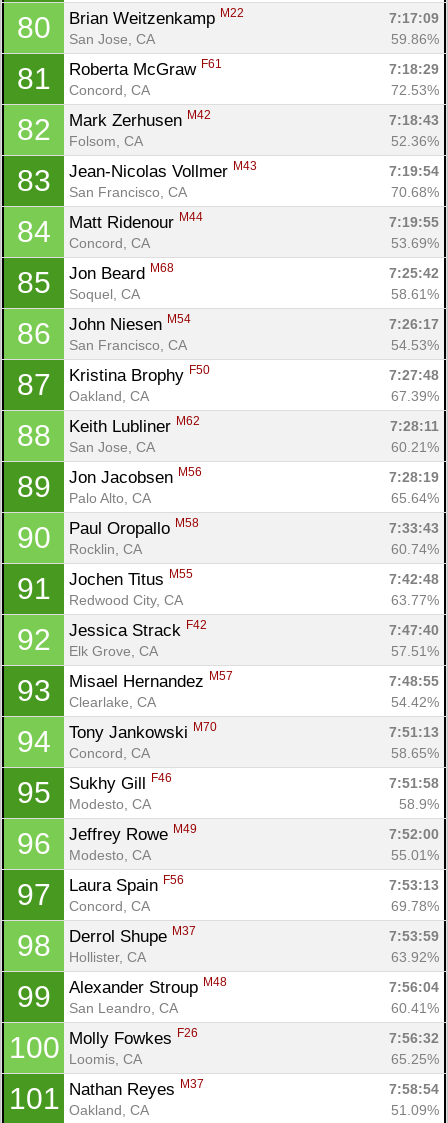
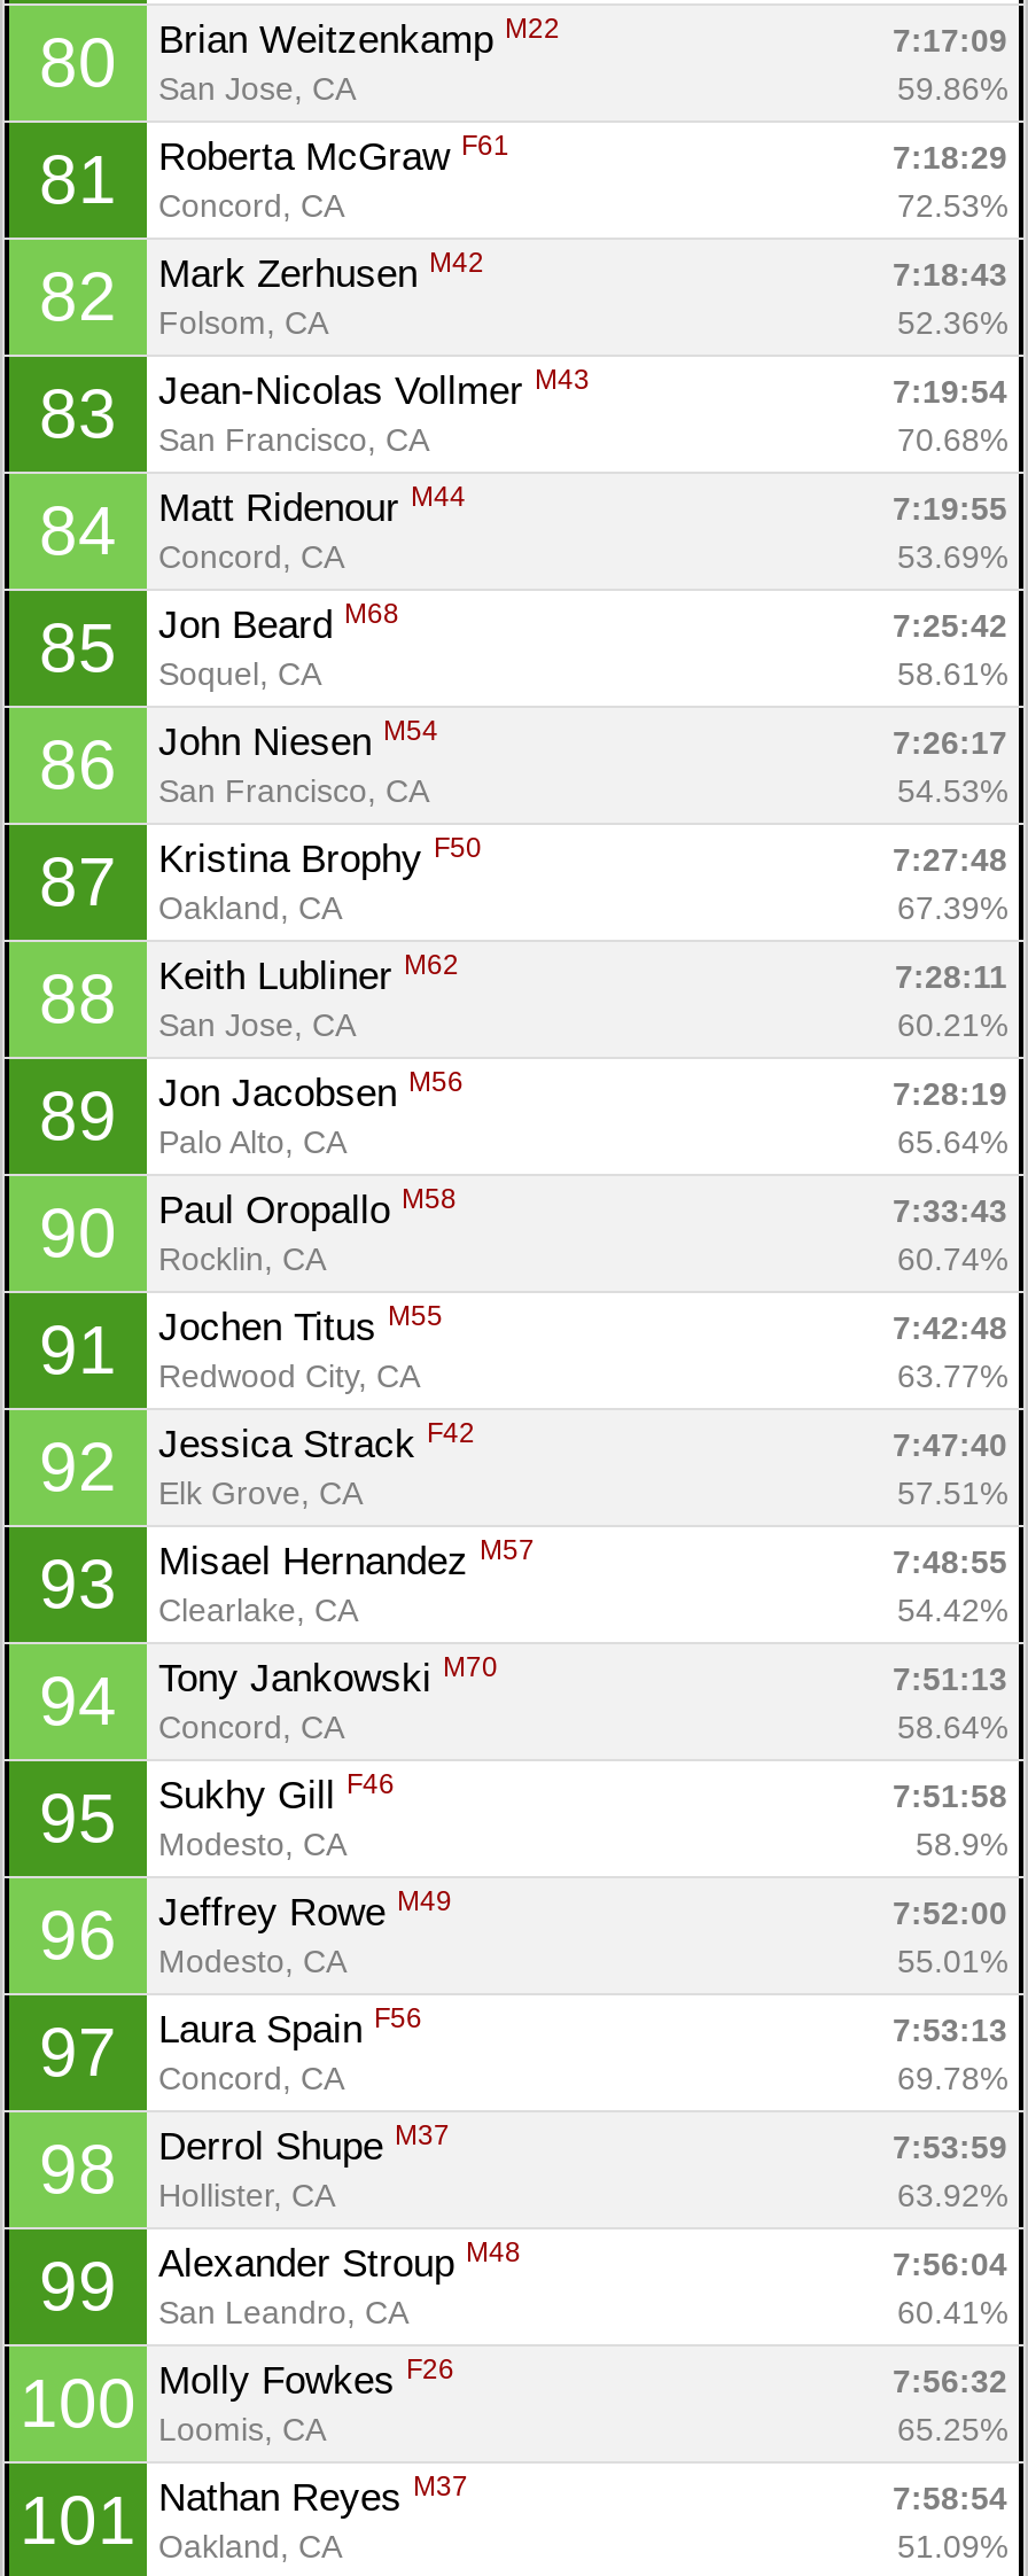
- 58.65%
+ 58.64%
